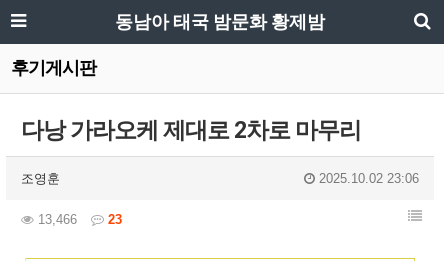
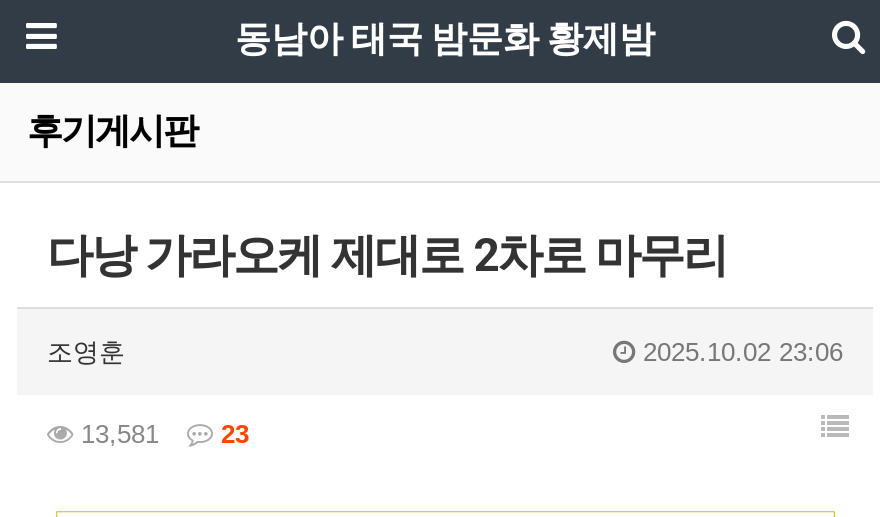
- 13,466
+ 13,581
